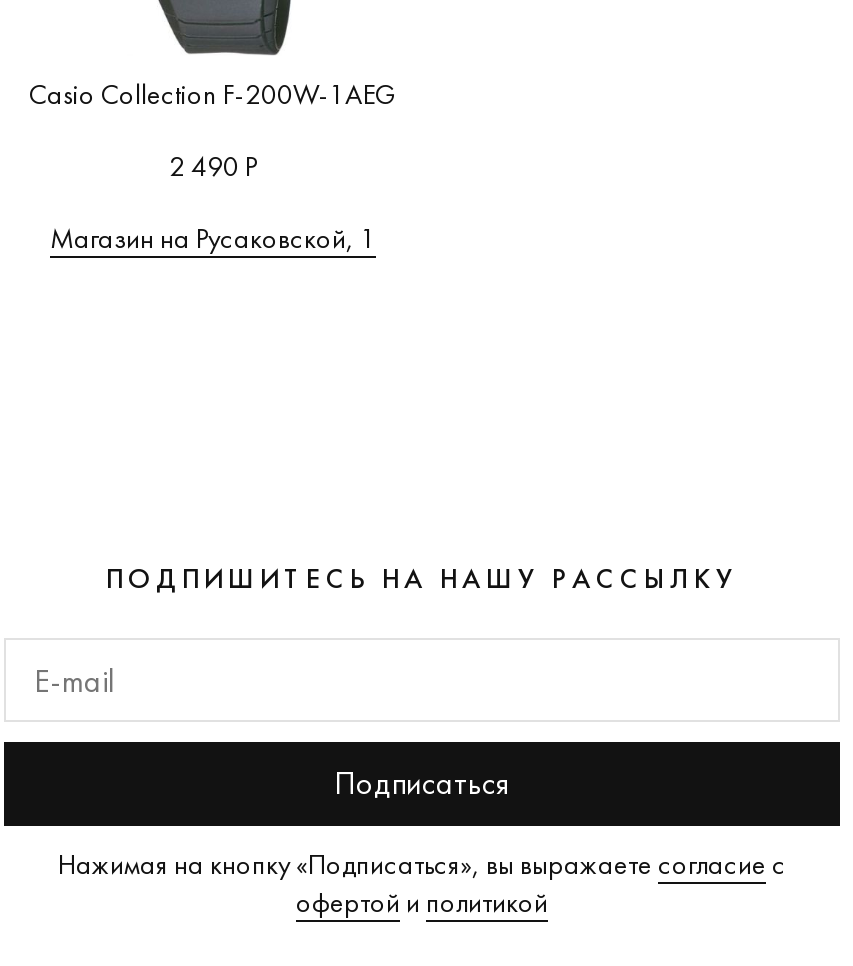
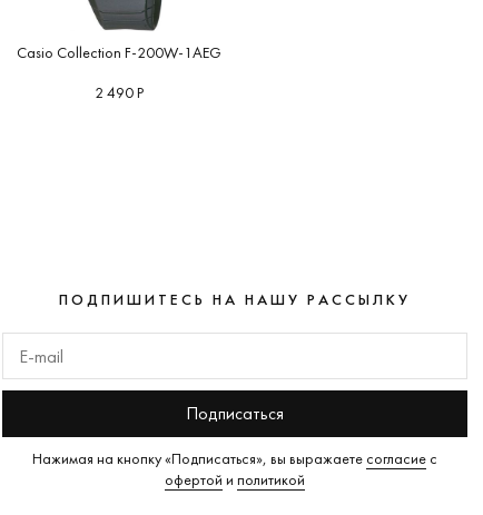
- Магазин на Русаковской, 1
